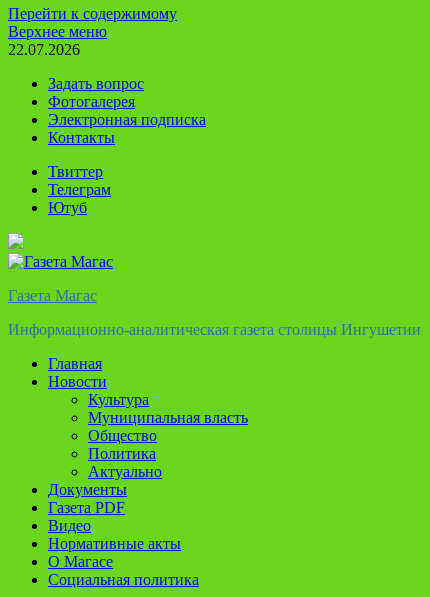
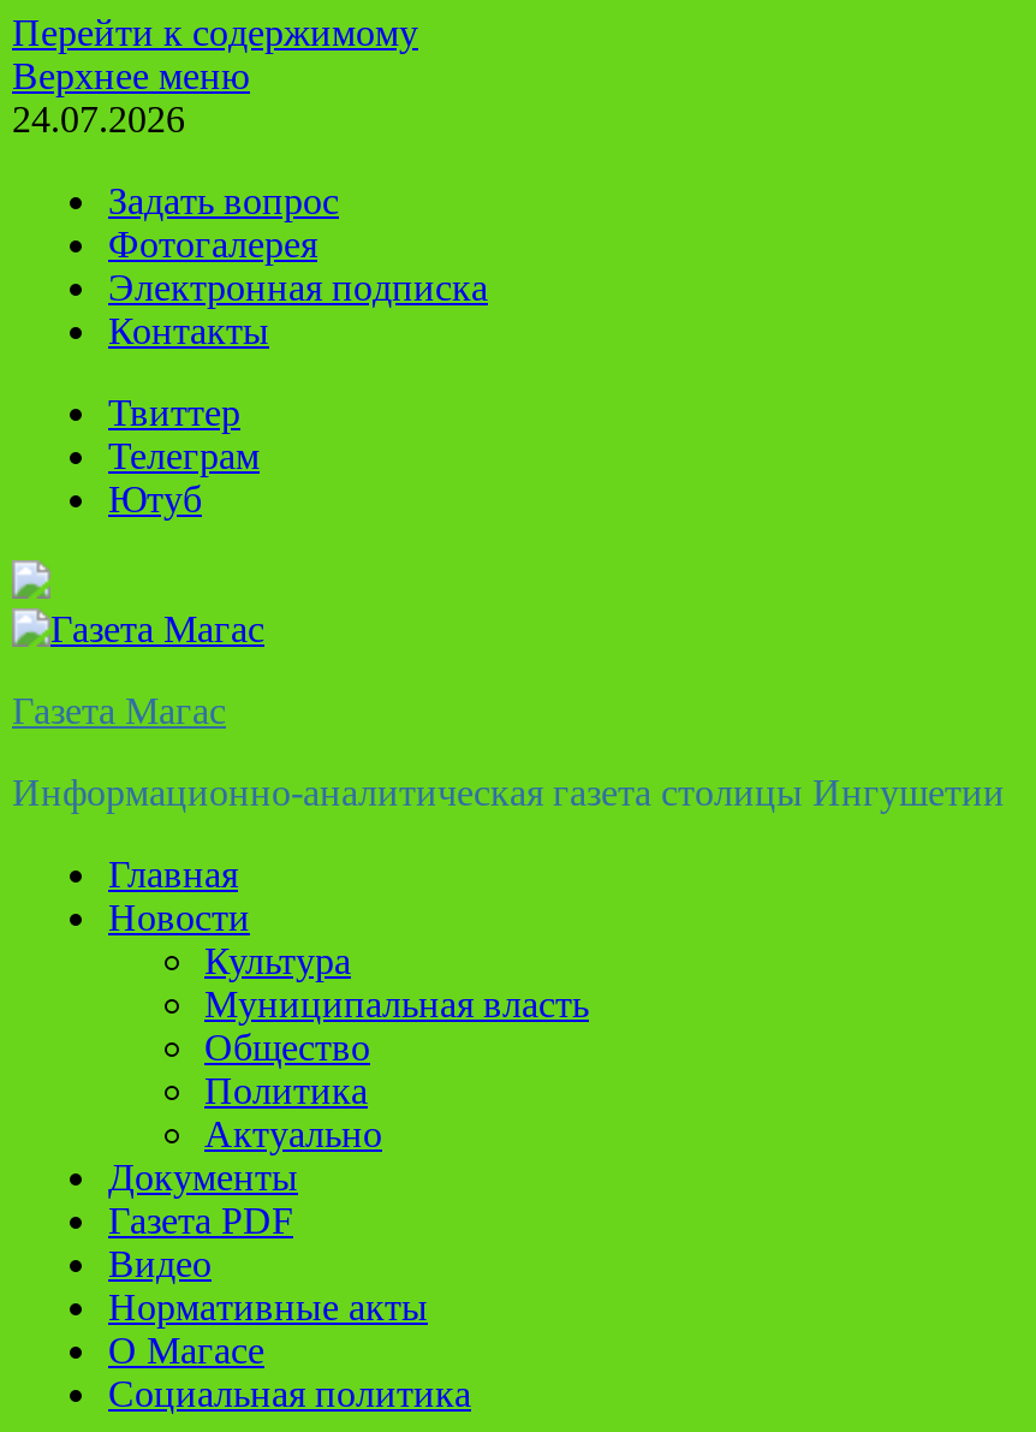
- 22.07.2026
+ 24.07.2026
